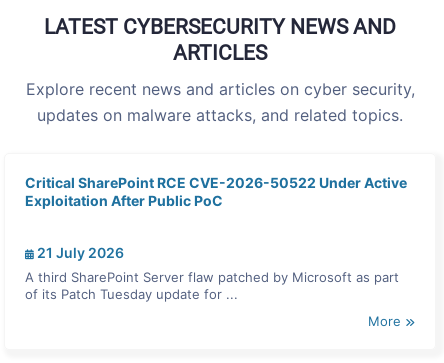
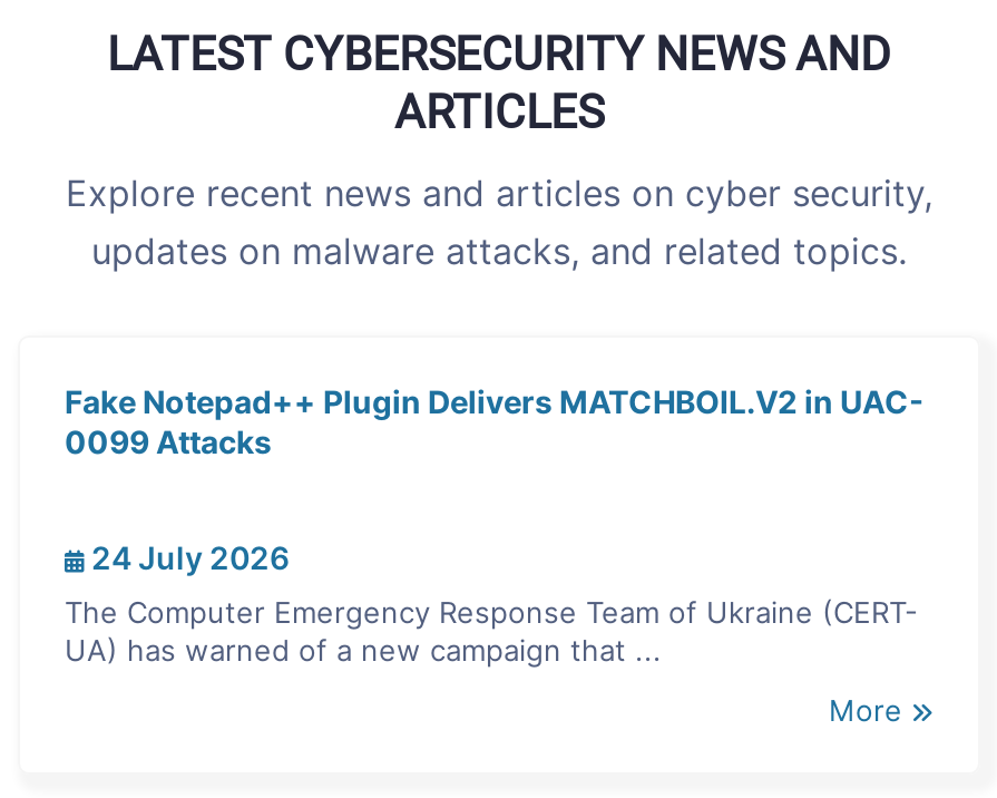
- Critical SharePoint RCE CVE-2026-50522 Under Active
- Exploitation After Public PoC
+ Fake Notepad++ Plugin Delivers MATCHBOIL.V2 in UAC-
+ 0099 Attacks

- 21 July 2026
+ 24 July 2026

- A third SharePoint Server flaw patched by Microsoft as part
- of its Patch Tuesday update for ...
+ The Computer Emergency Response Team of Ukraine (CERT-
+ UA) has warned of a new campaign that ...
